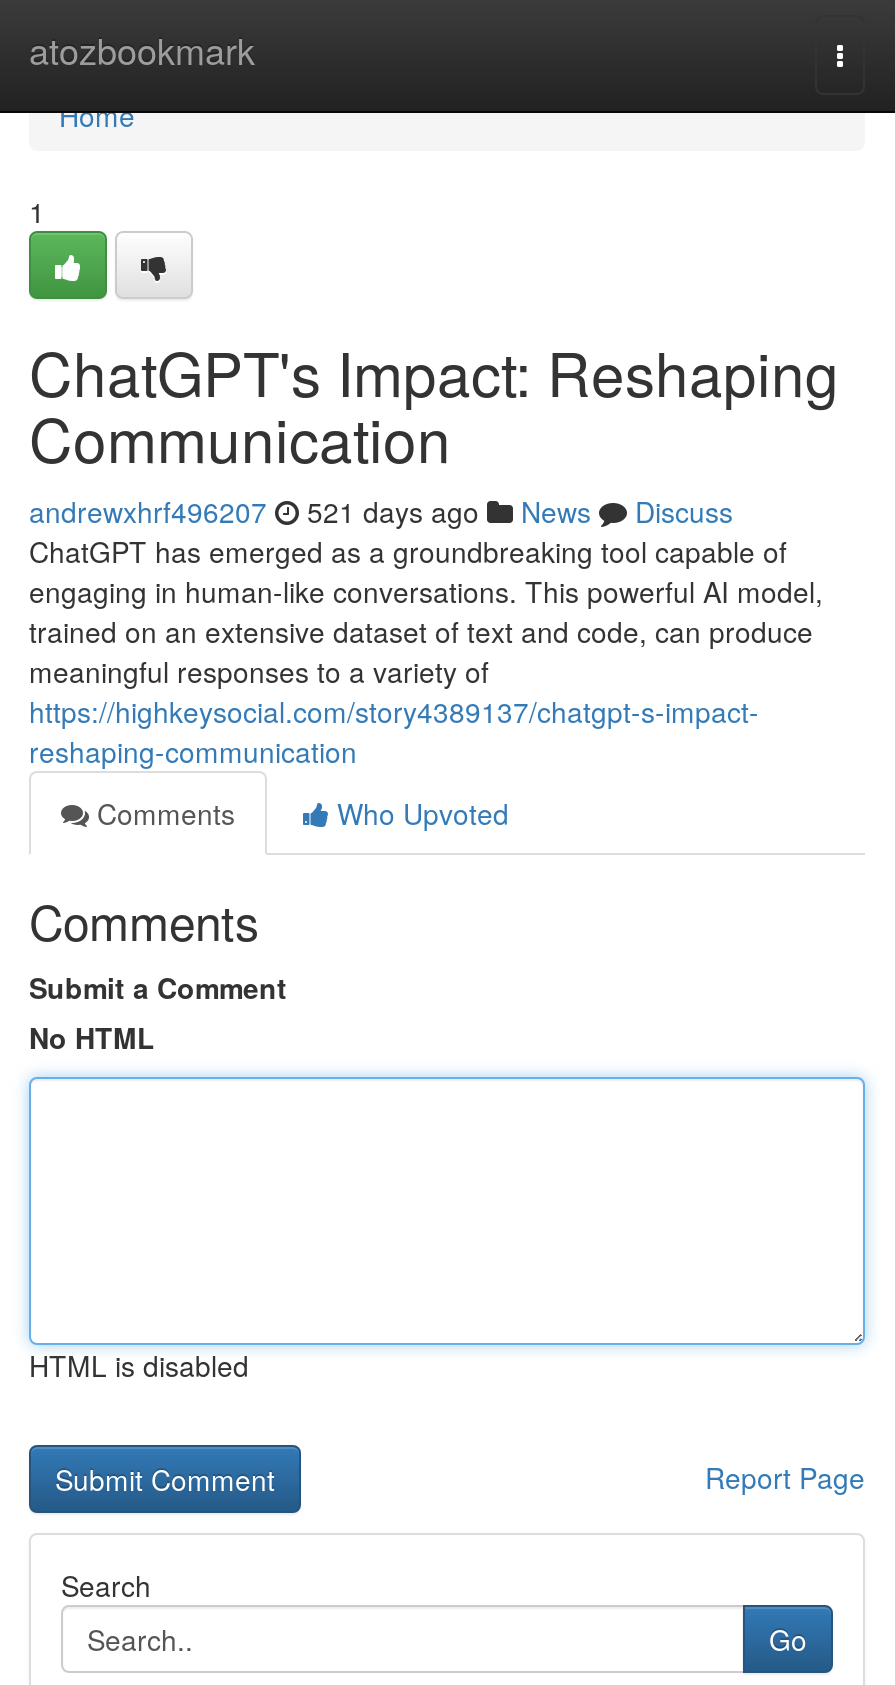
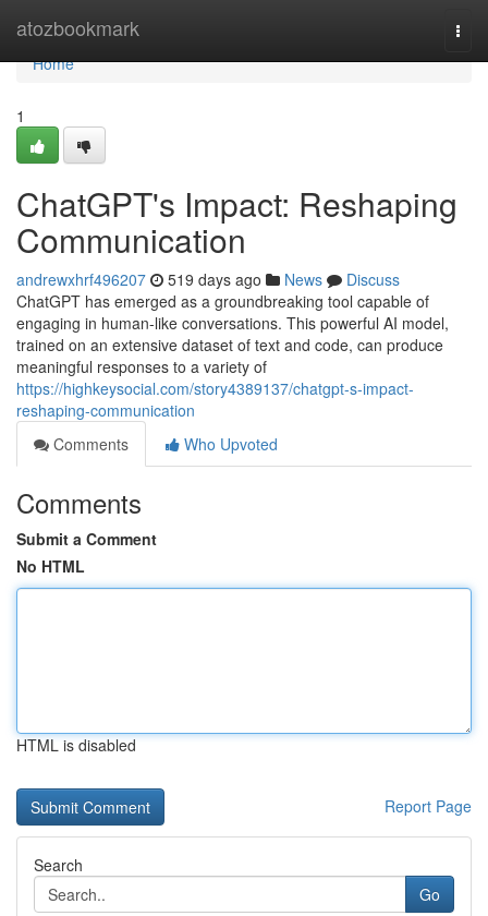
- andrewxhrf496207 521 days ago News Discuss
+ andrewxhrf496207 519 days ago News Discuss
